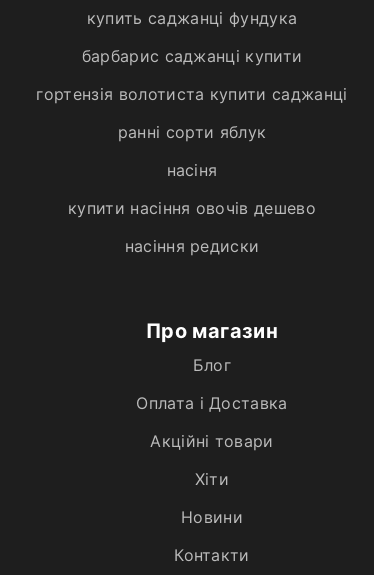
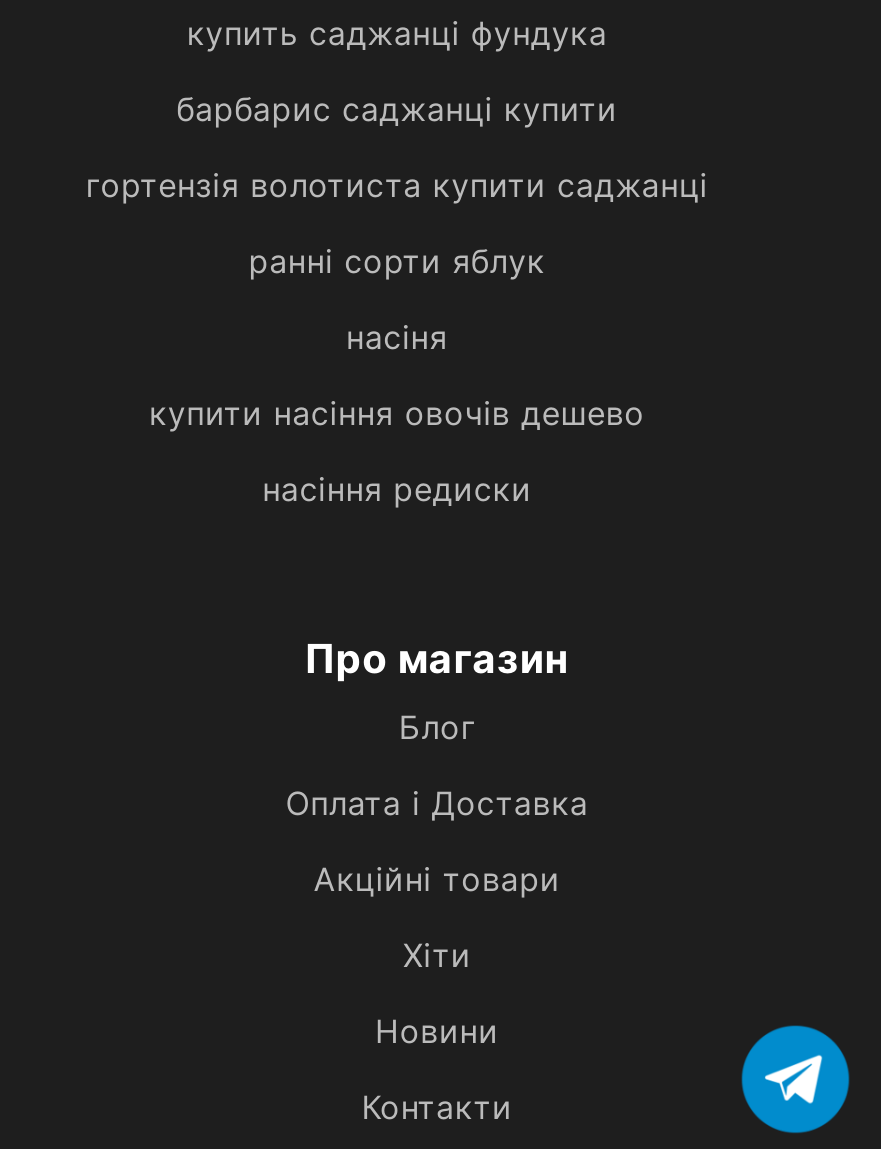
+ [image]
